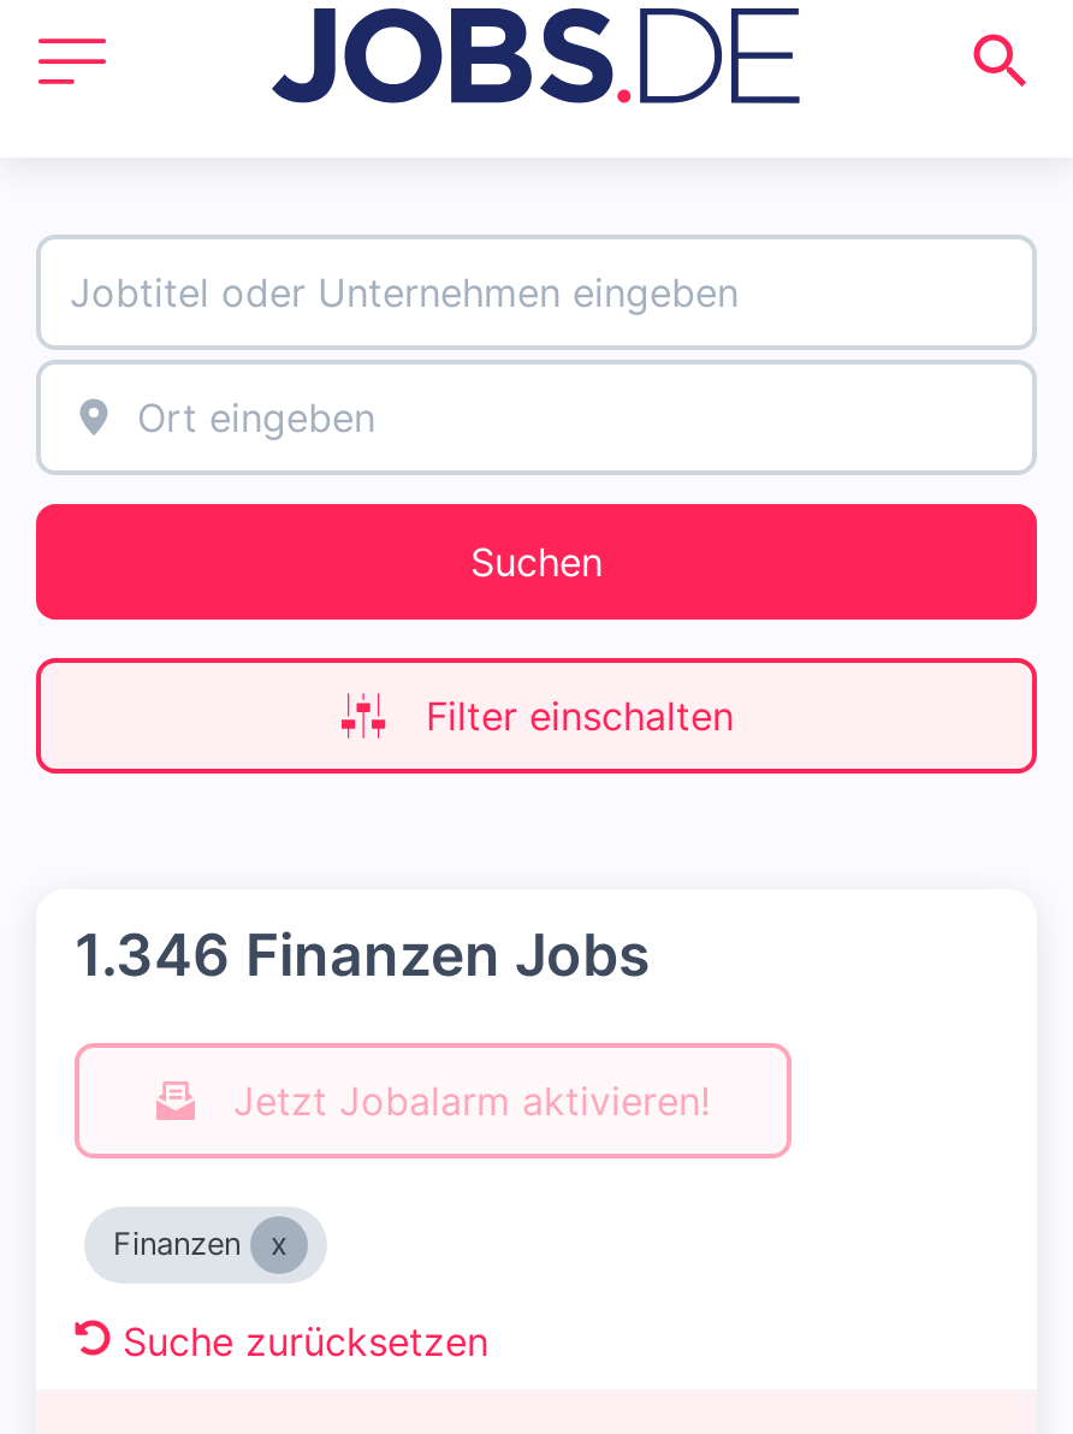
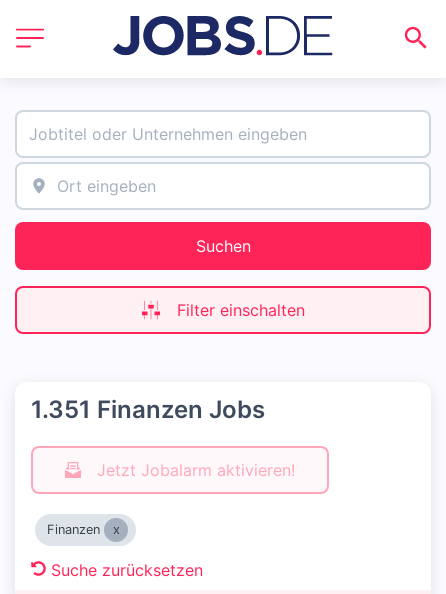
- 1.346 Finanzen Jobs
+ 1.351 Finanzen Jobs
